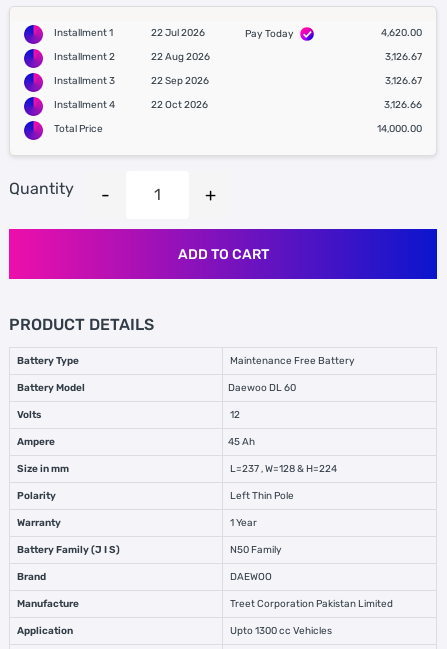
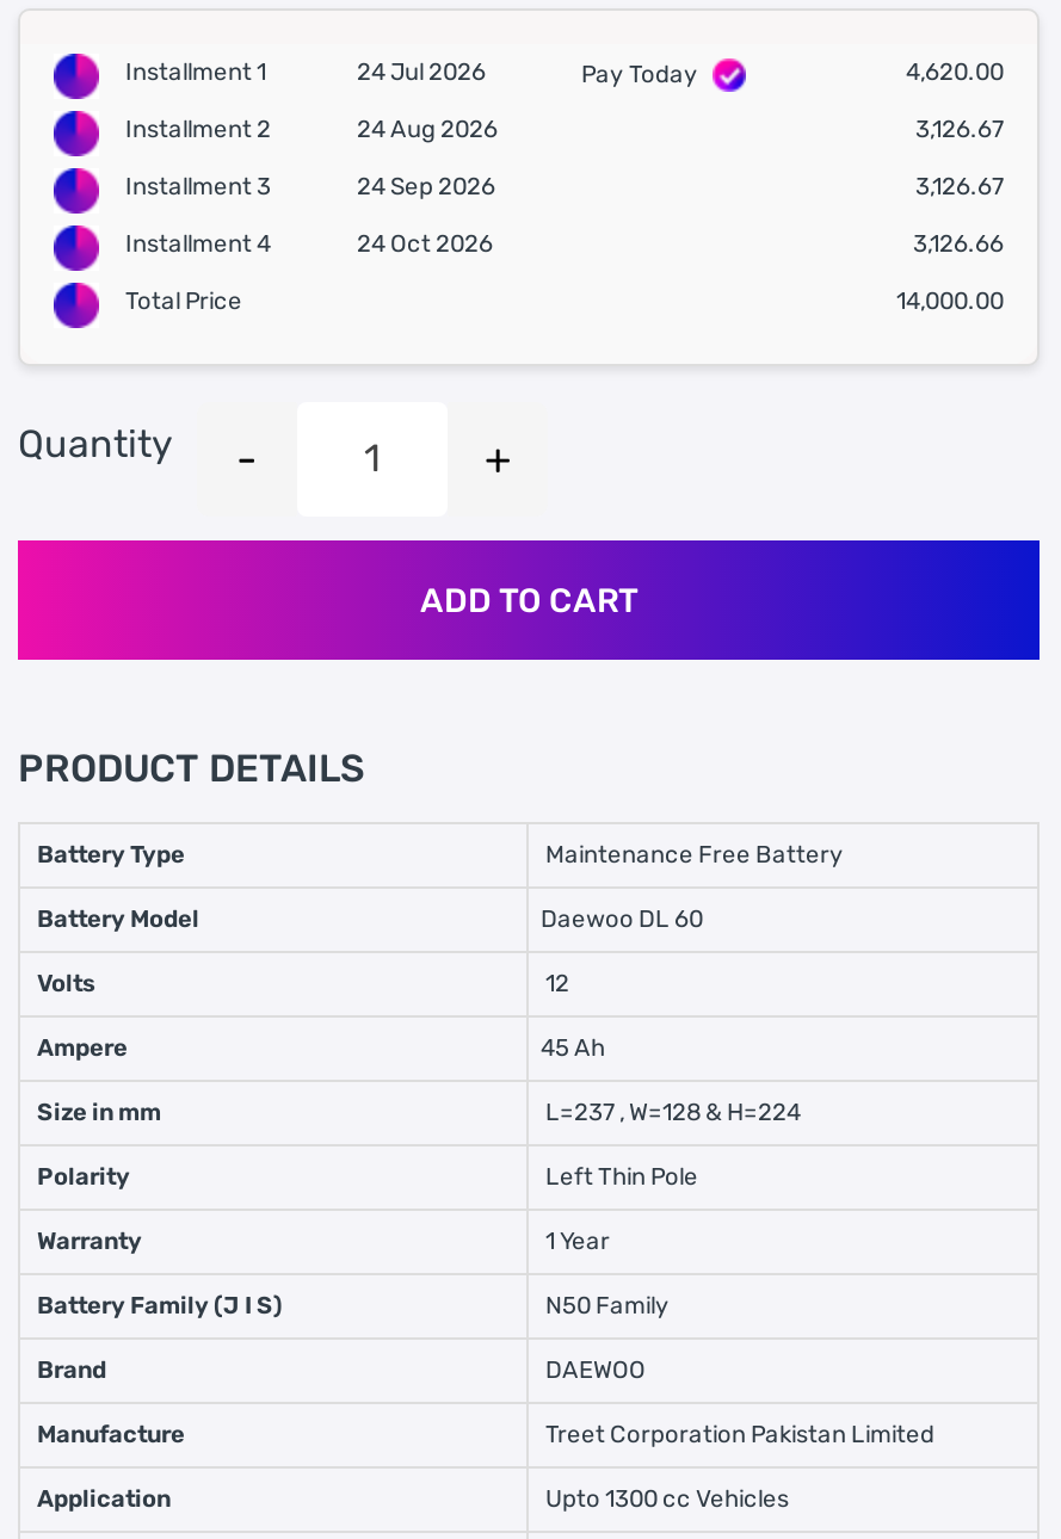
- 22 Jul 2026
+ 24 Jul 2026

- 22 Aug 2026
+ 24 Aug 2026

- 22 Sep 2026
+ 24 Sep 2026

- 22 Oct 2026
+ 24 Oct 2026
